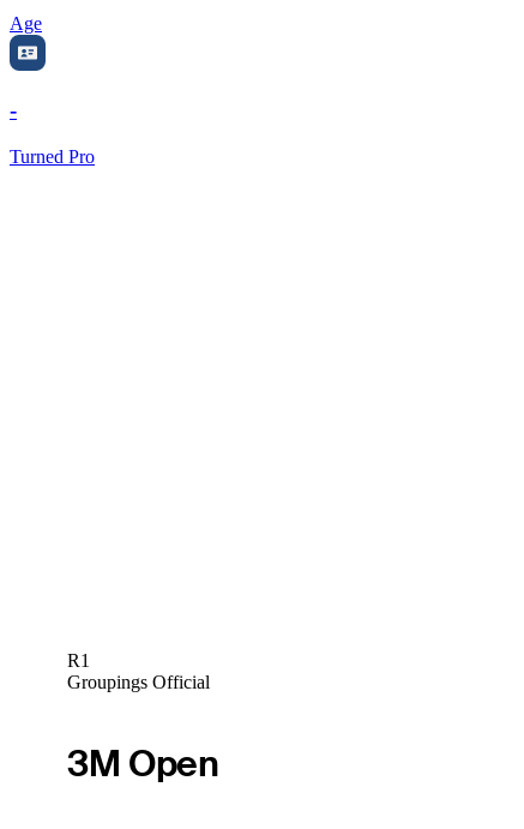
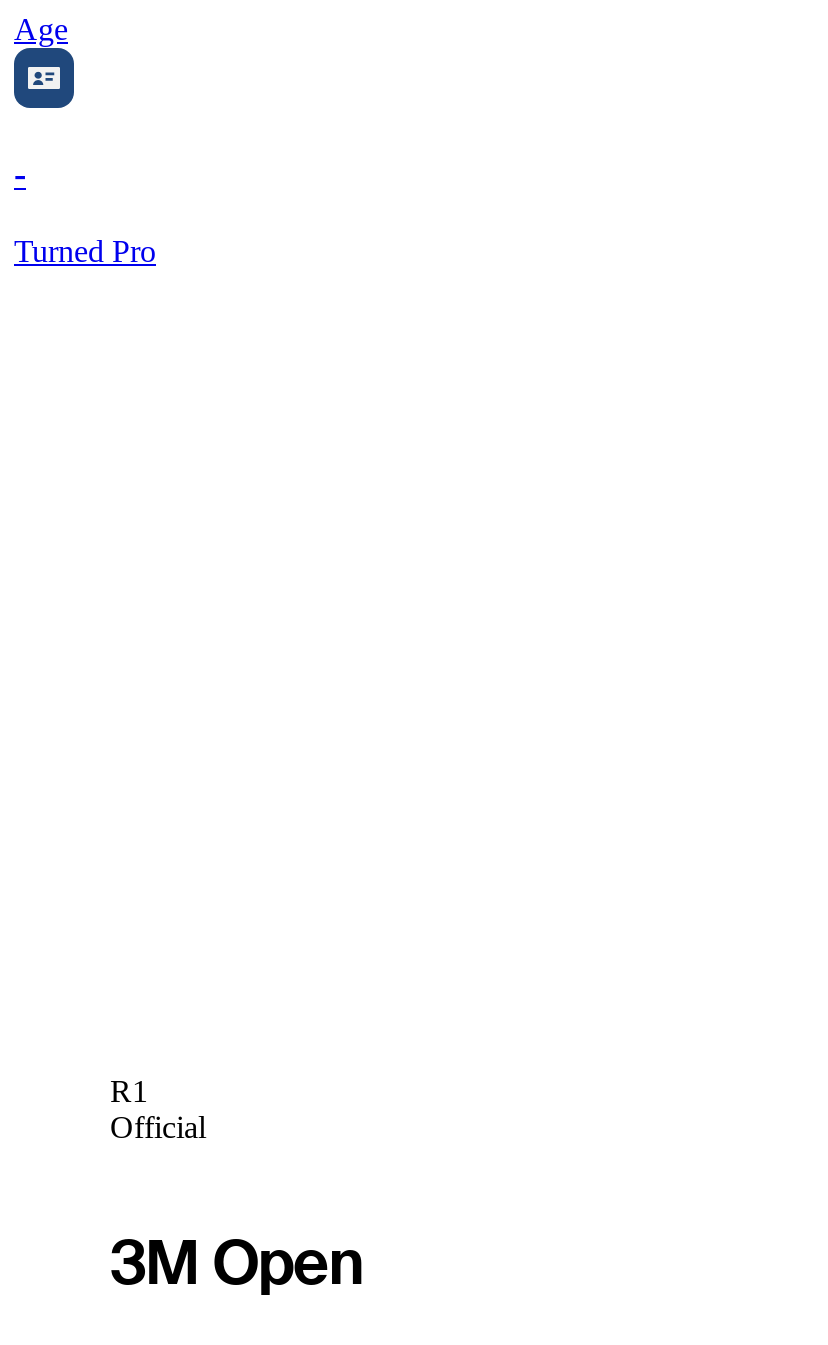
- Groupings Official
+ Official
